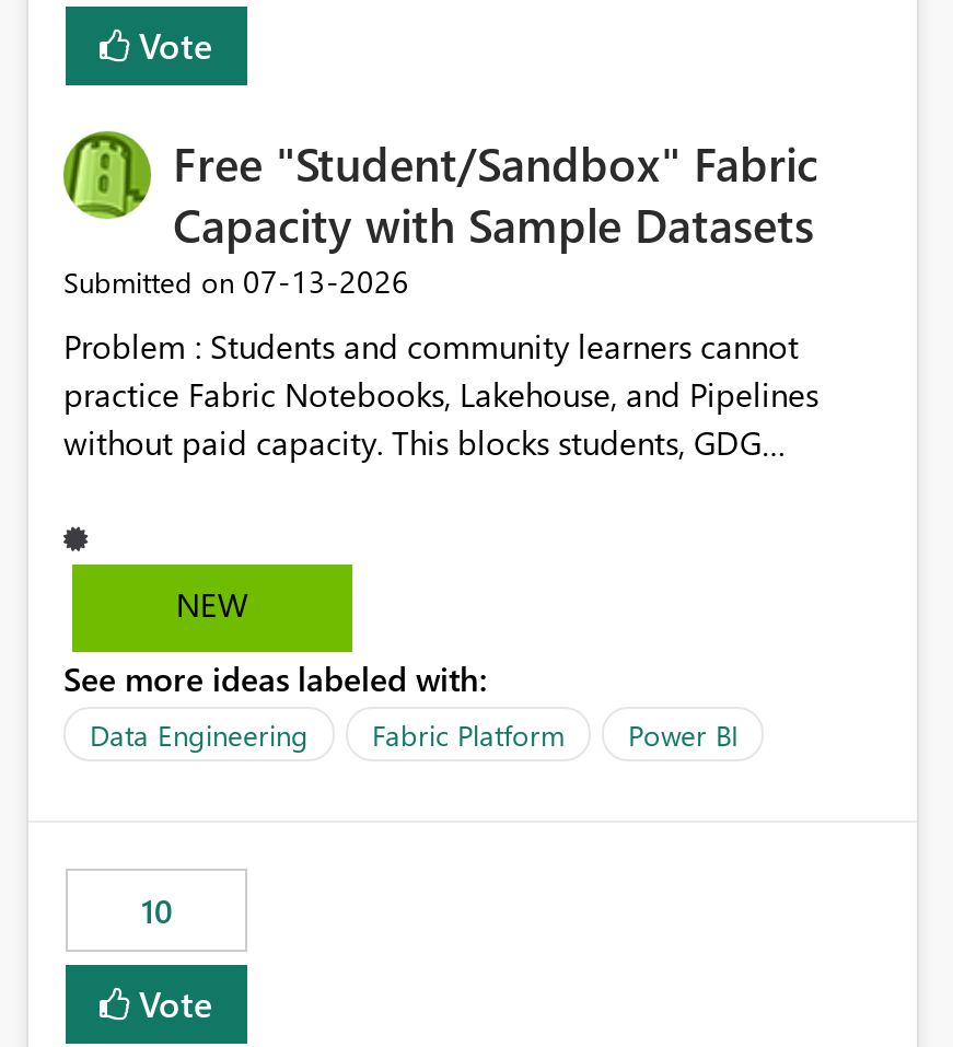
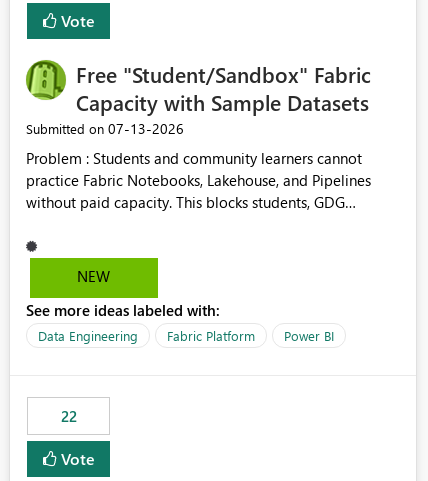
- 10
+ 22
